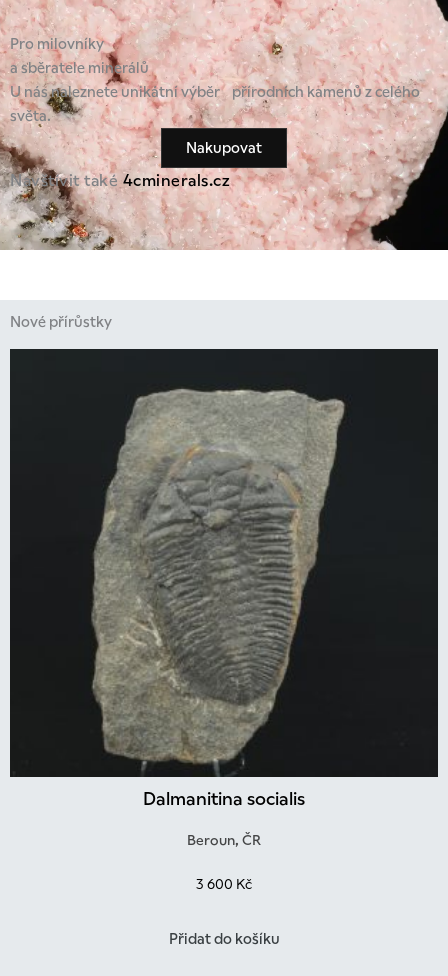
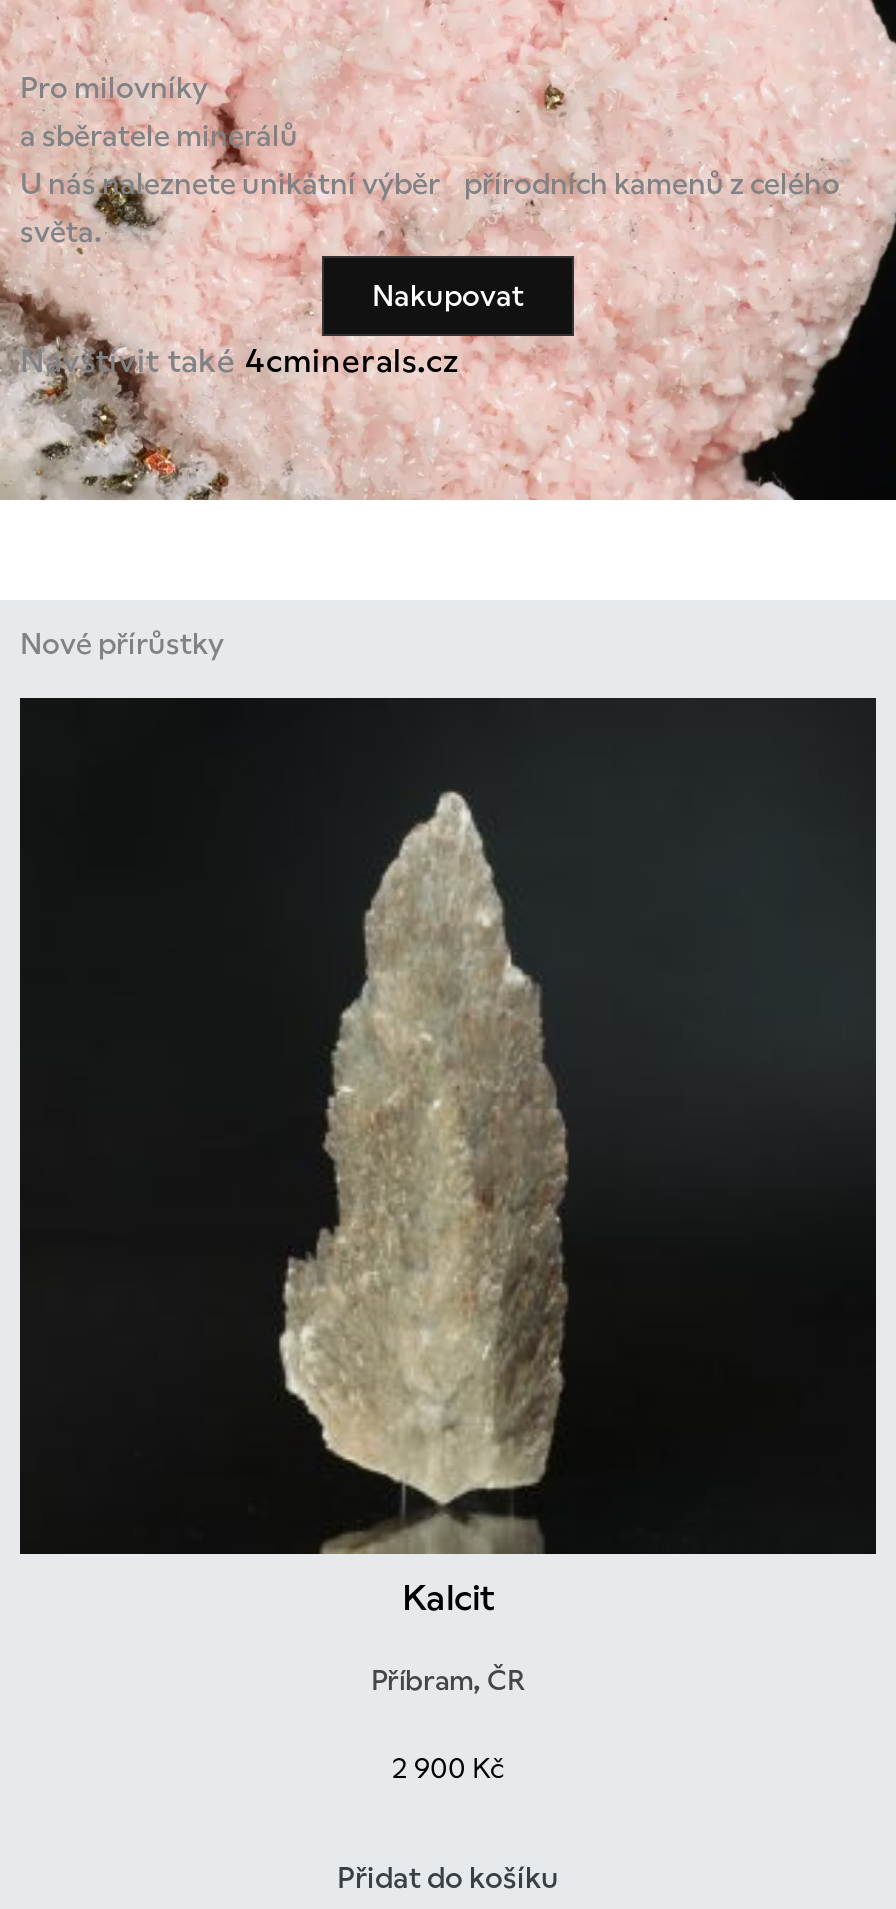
- [image]
- Dalmanitina socialis
+ [image]
+ Kalcit

- Beroun, ČR
+ Příbram, ČR

- 3 600 Kč
+ 2 900 Kč
